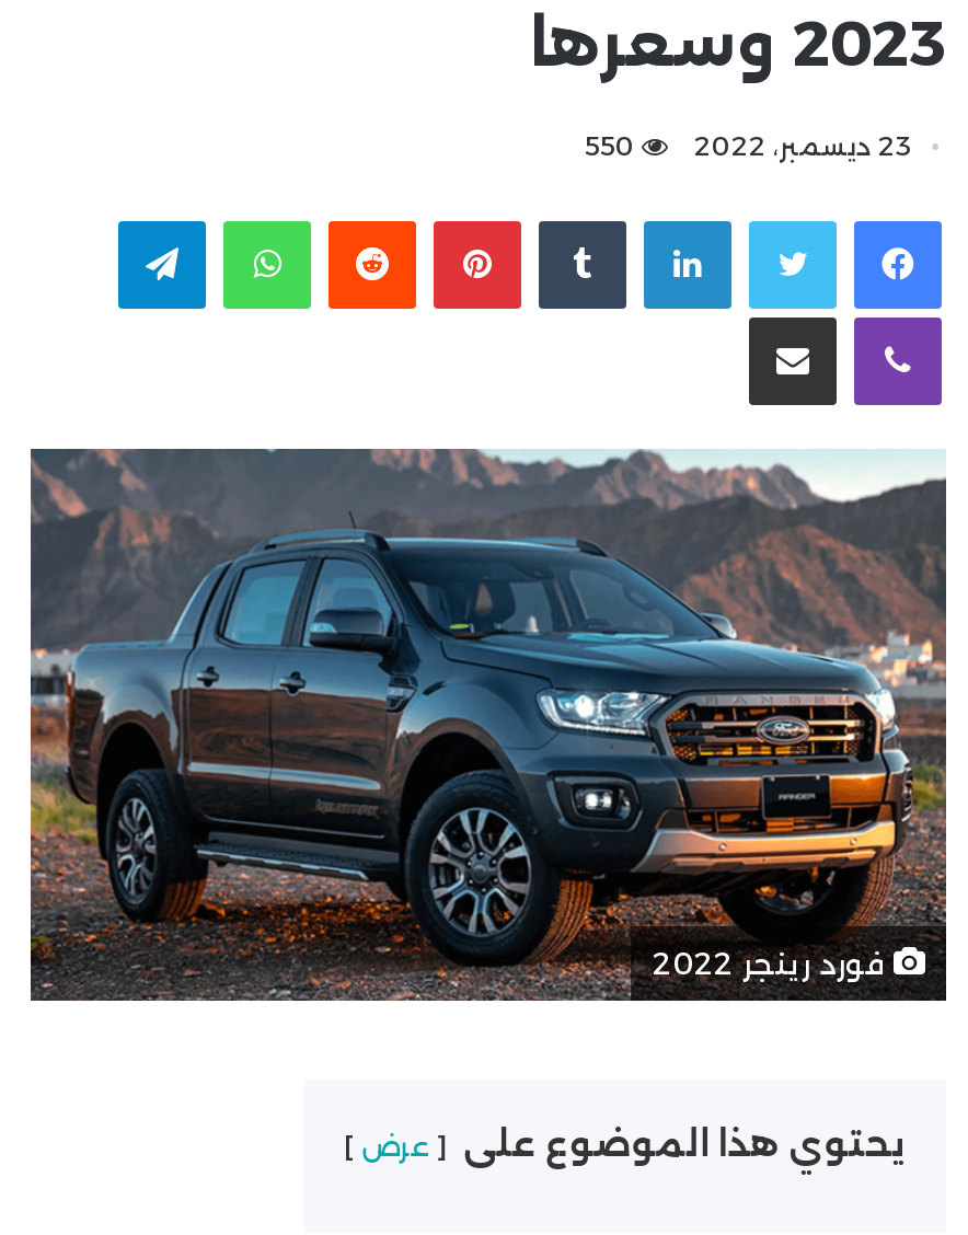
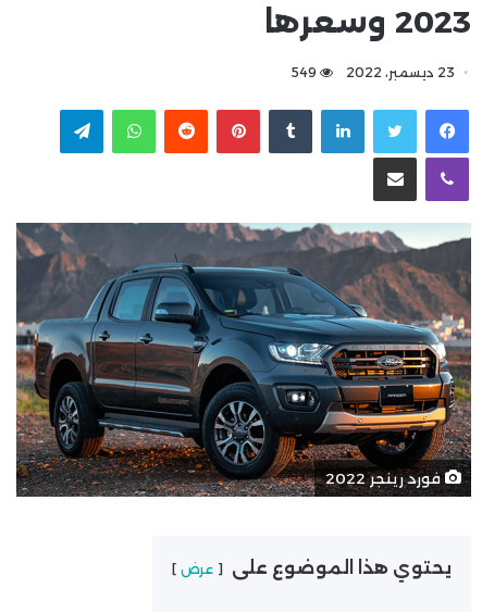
- 550
+ 549
